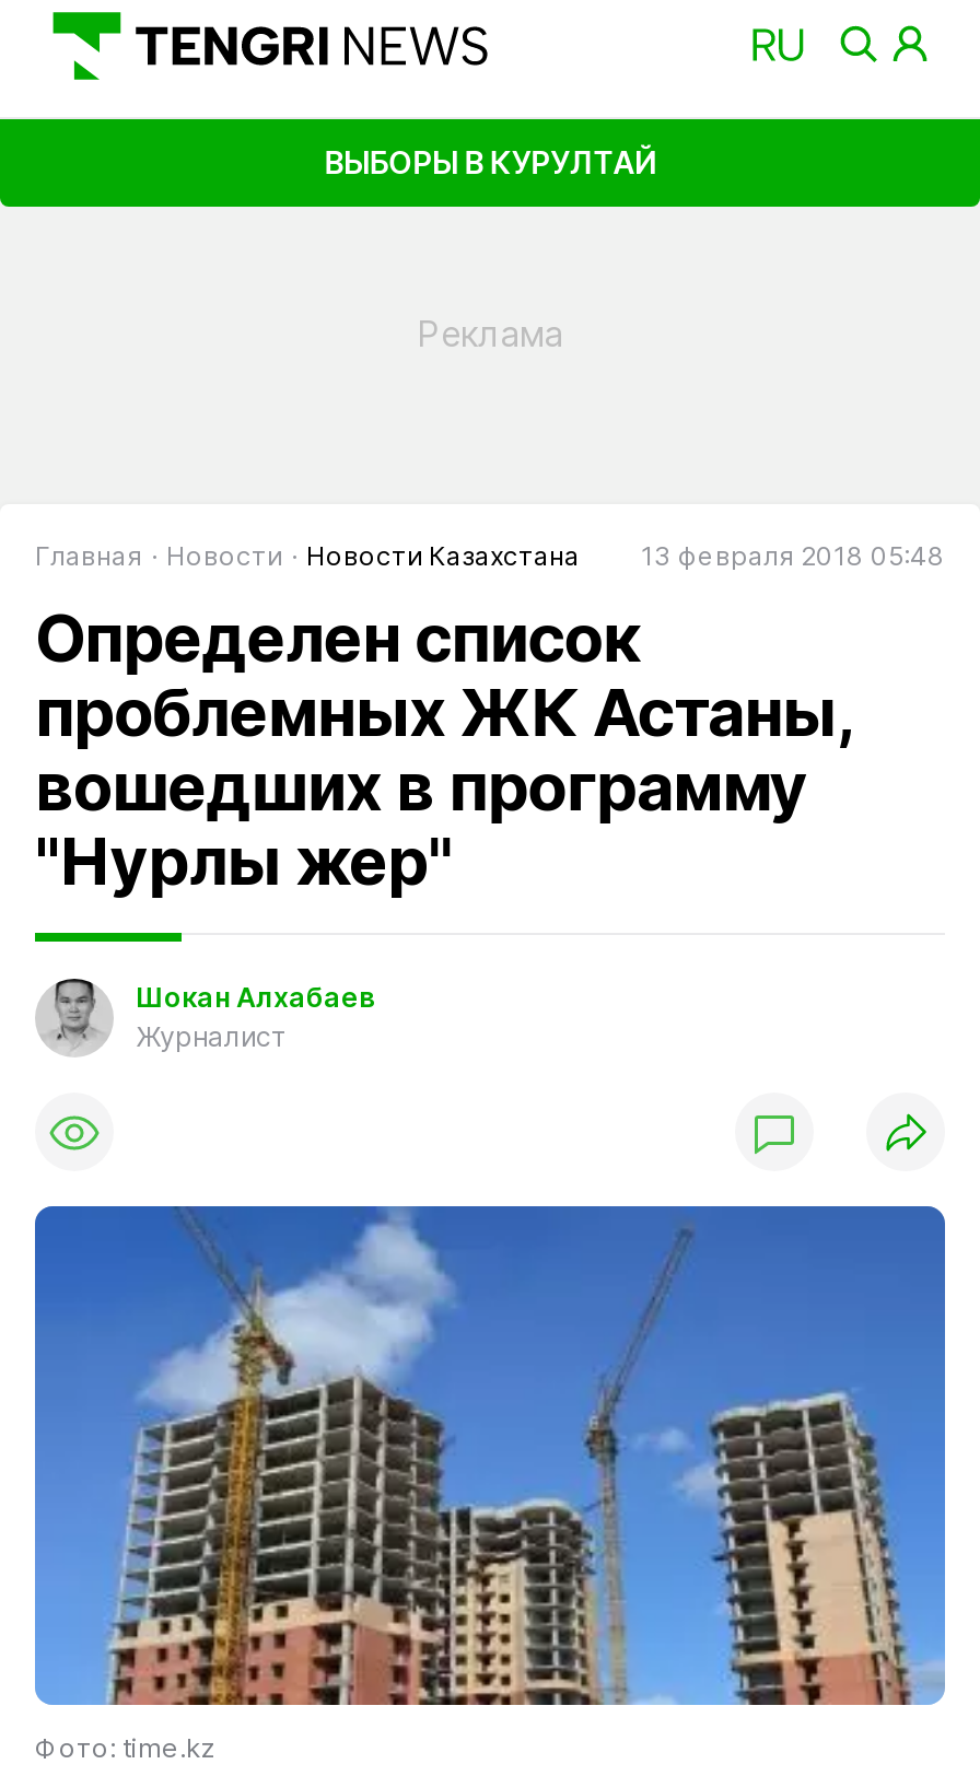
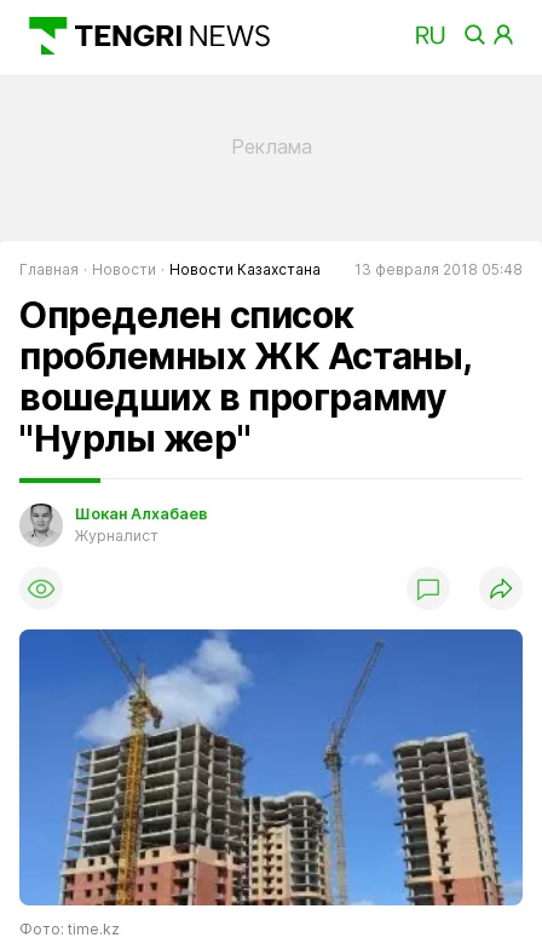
- ВЫБОРЫ В КУРУЛТАЙ
